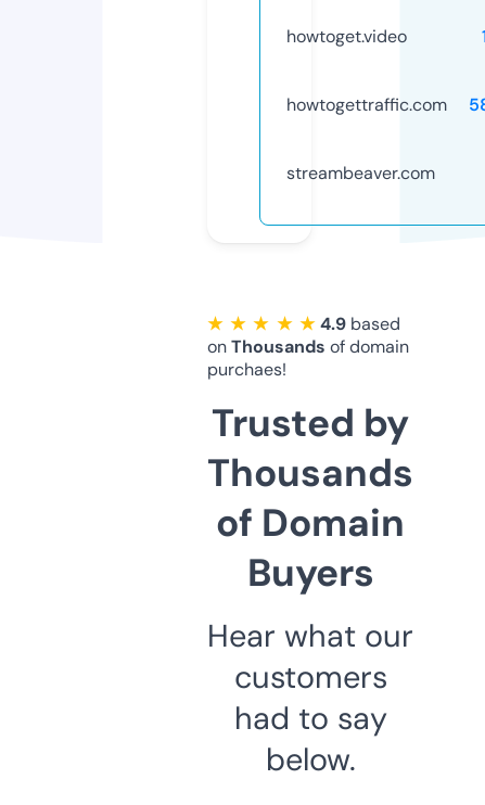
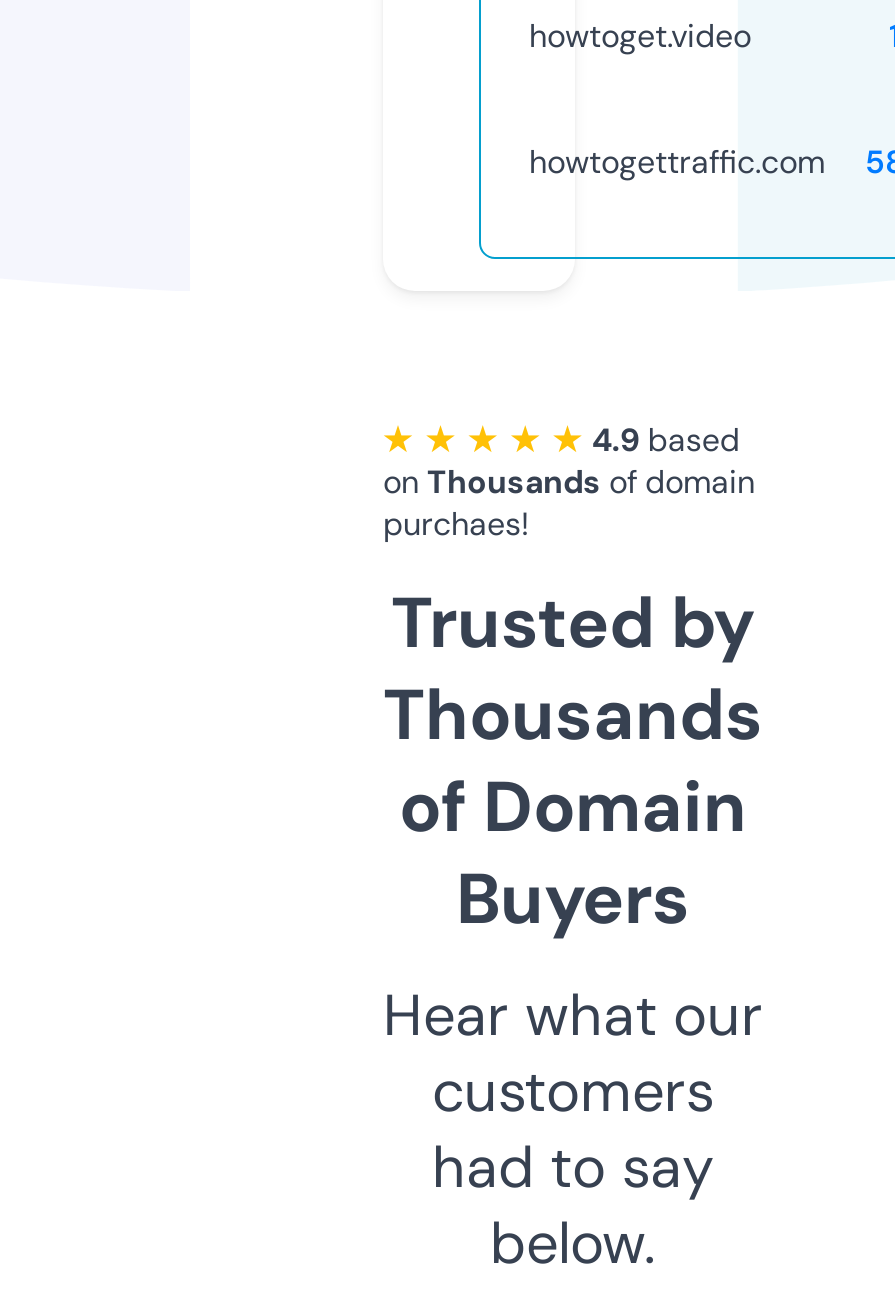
- streambeaver.com
